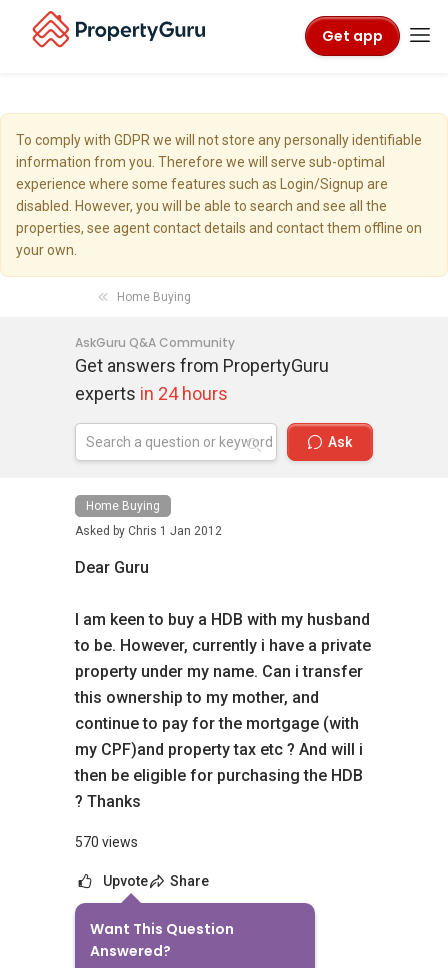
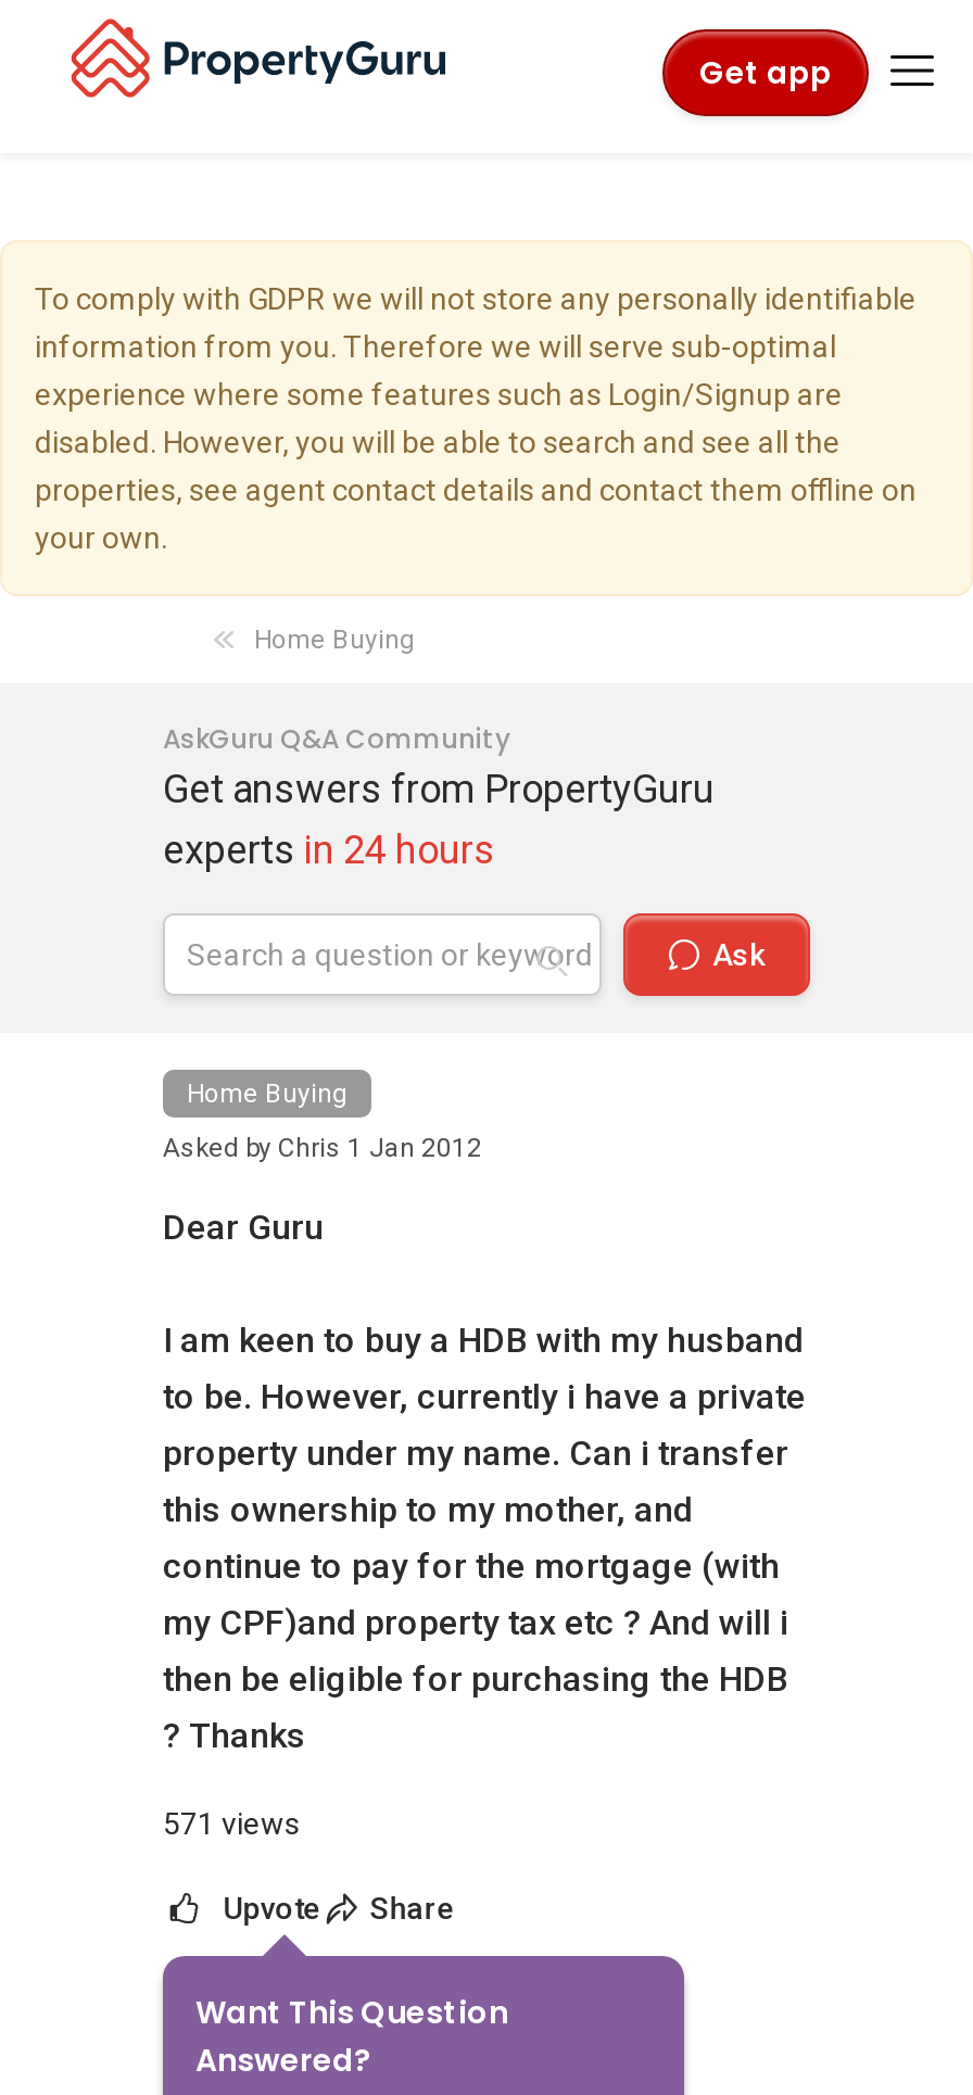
- 570 views
+ 571 views
